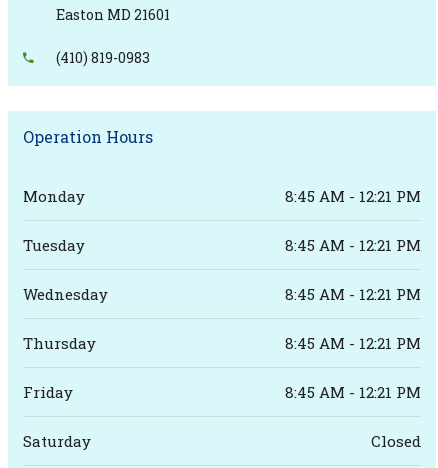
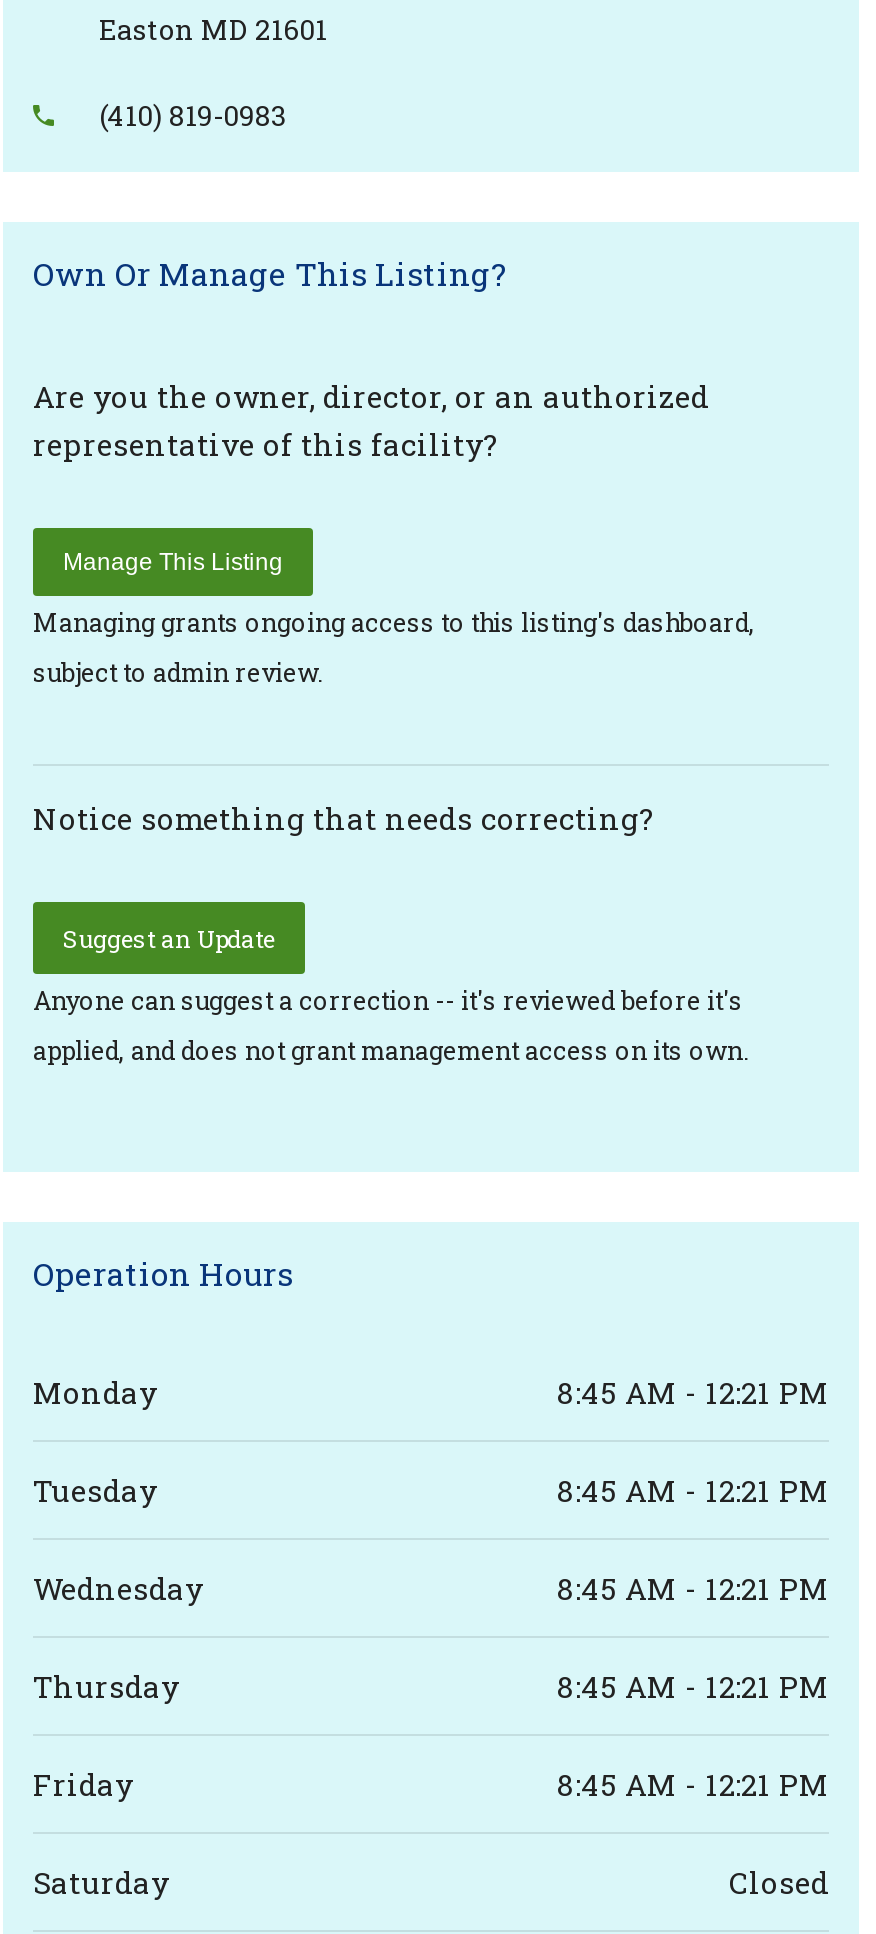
+ Own Or Manage This Listing?
+ Are you the owner, director, or an authorized
+ representative of this facility?
+ Manage This Listing
+ Managing grants ongoing access to this listing's dashboard,
+ subject to admin review.

+ Notice something that needs correcting?
+ Suggest an Update
+ Anyone can suggest a correction -- it's reviewed before it's
+ applied, and does not grant management access on its own.
